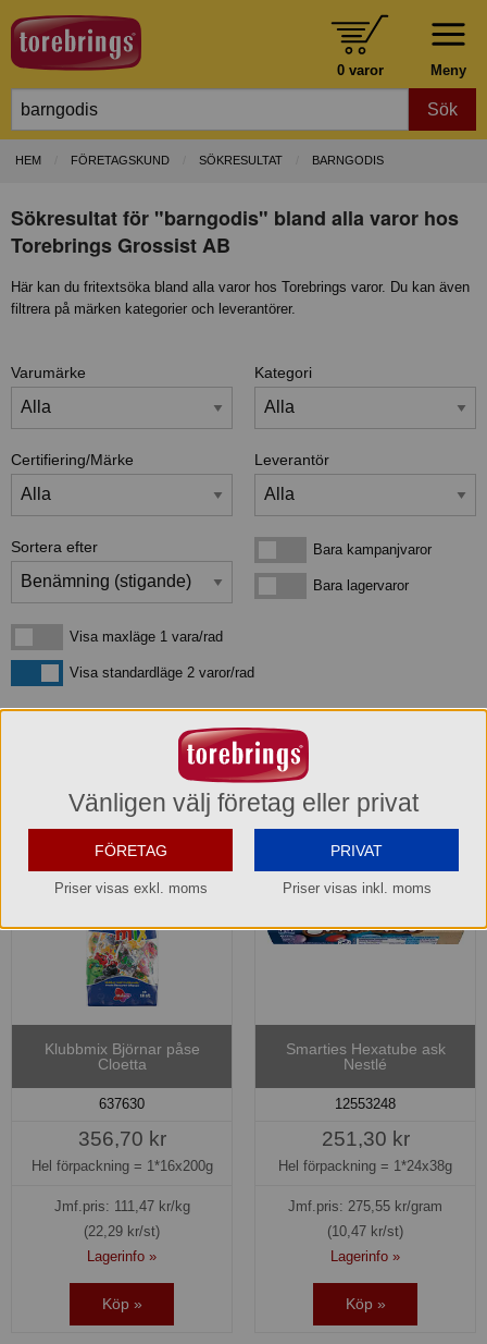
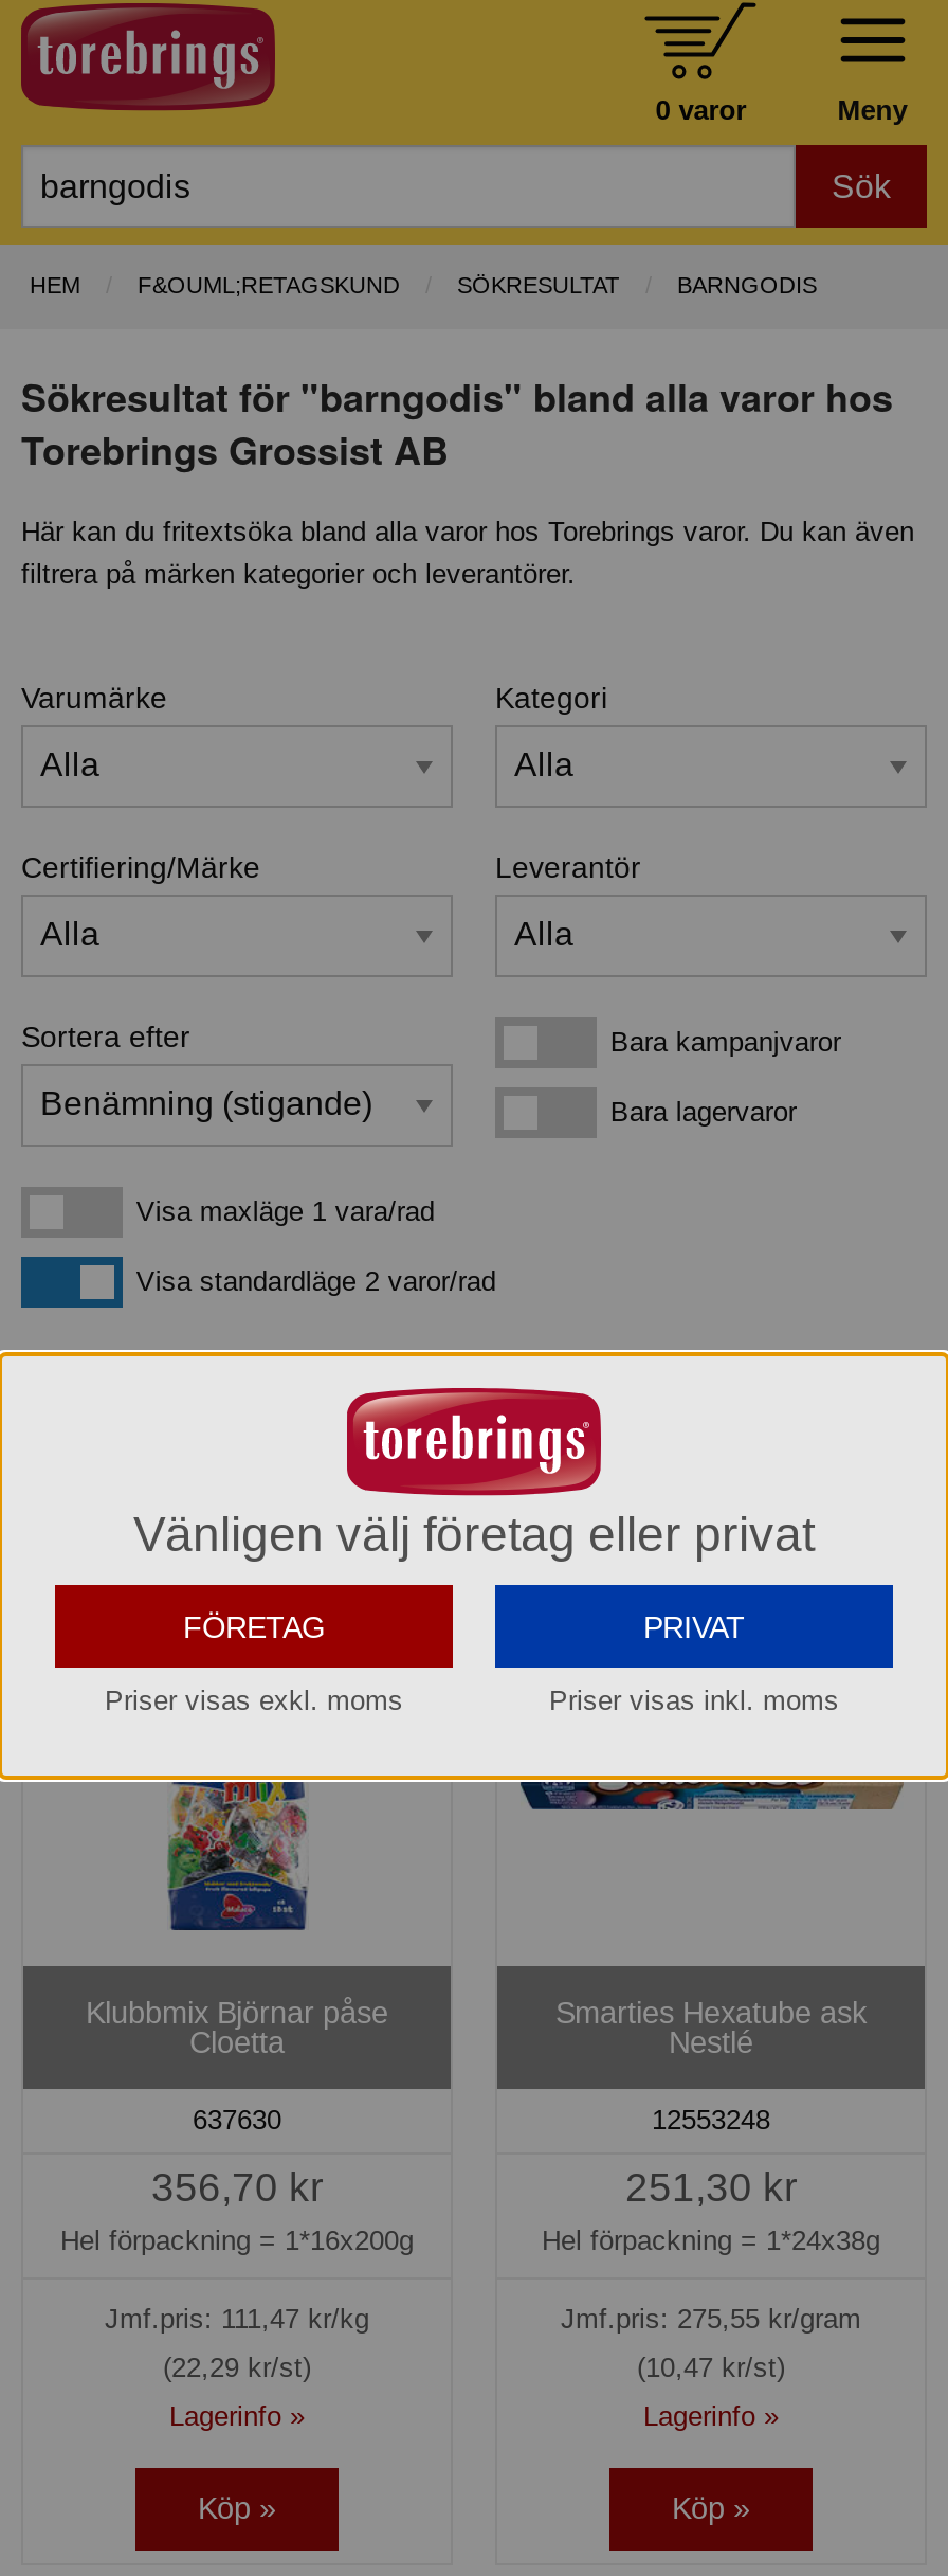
- FÖRETAGSKUND
+ F&OUML;RETAGSKUND
